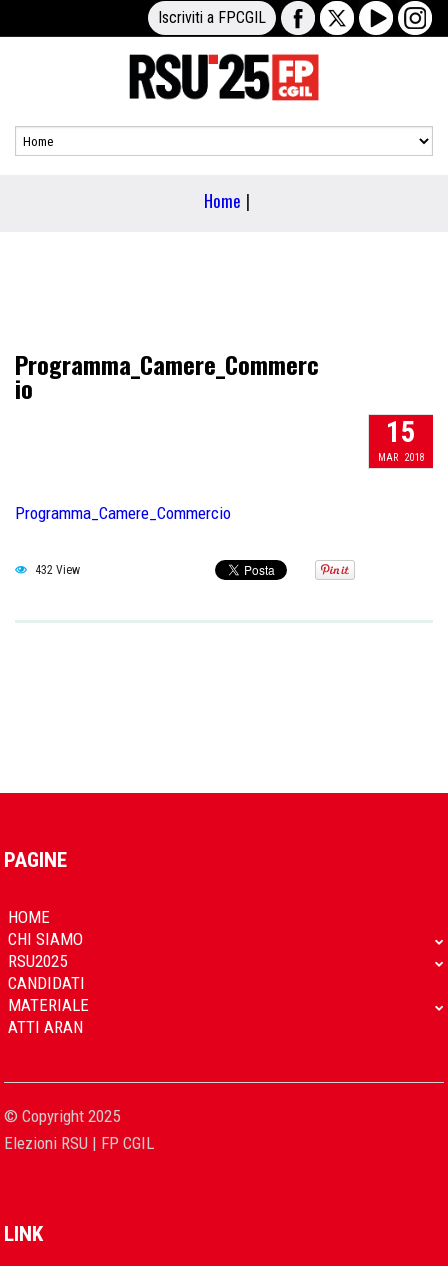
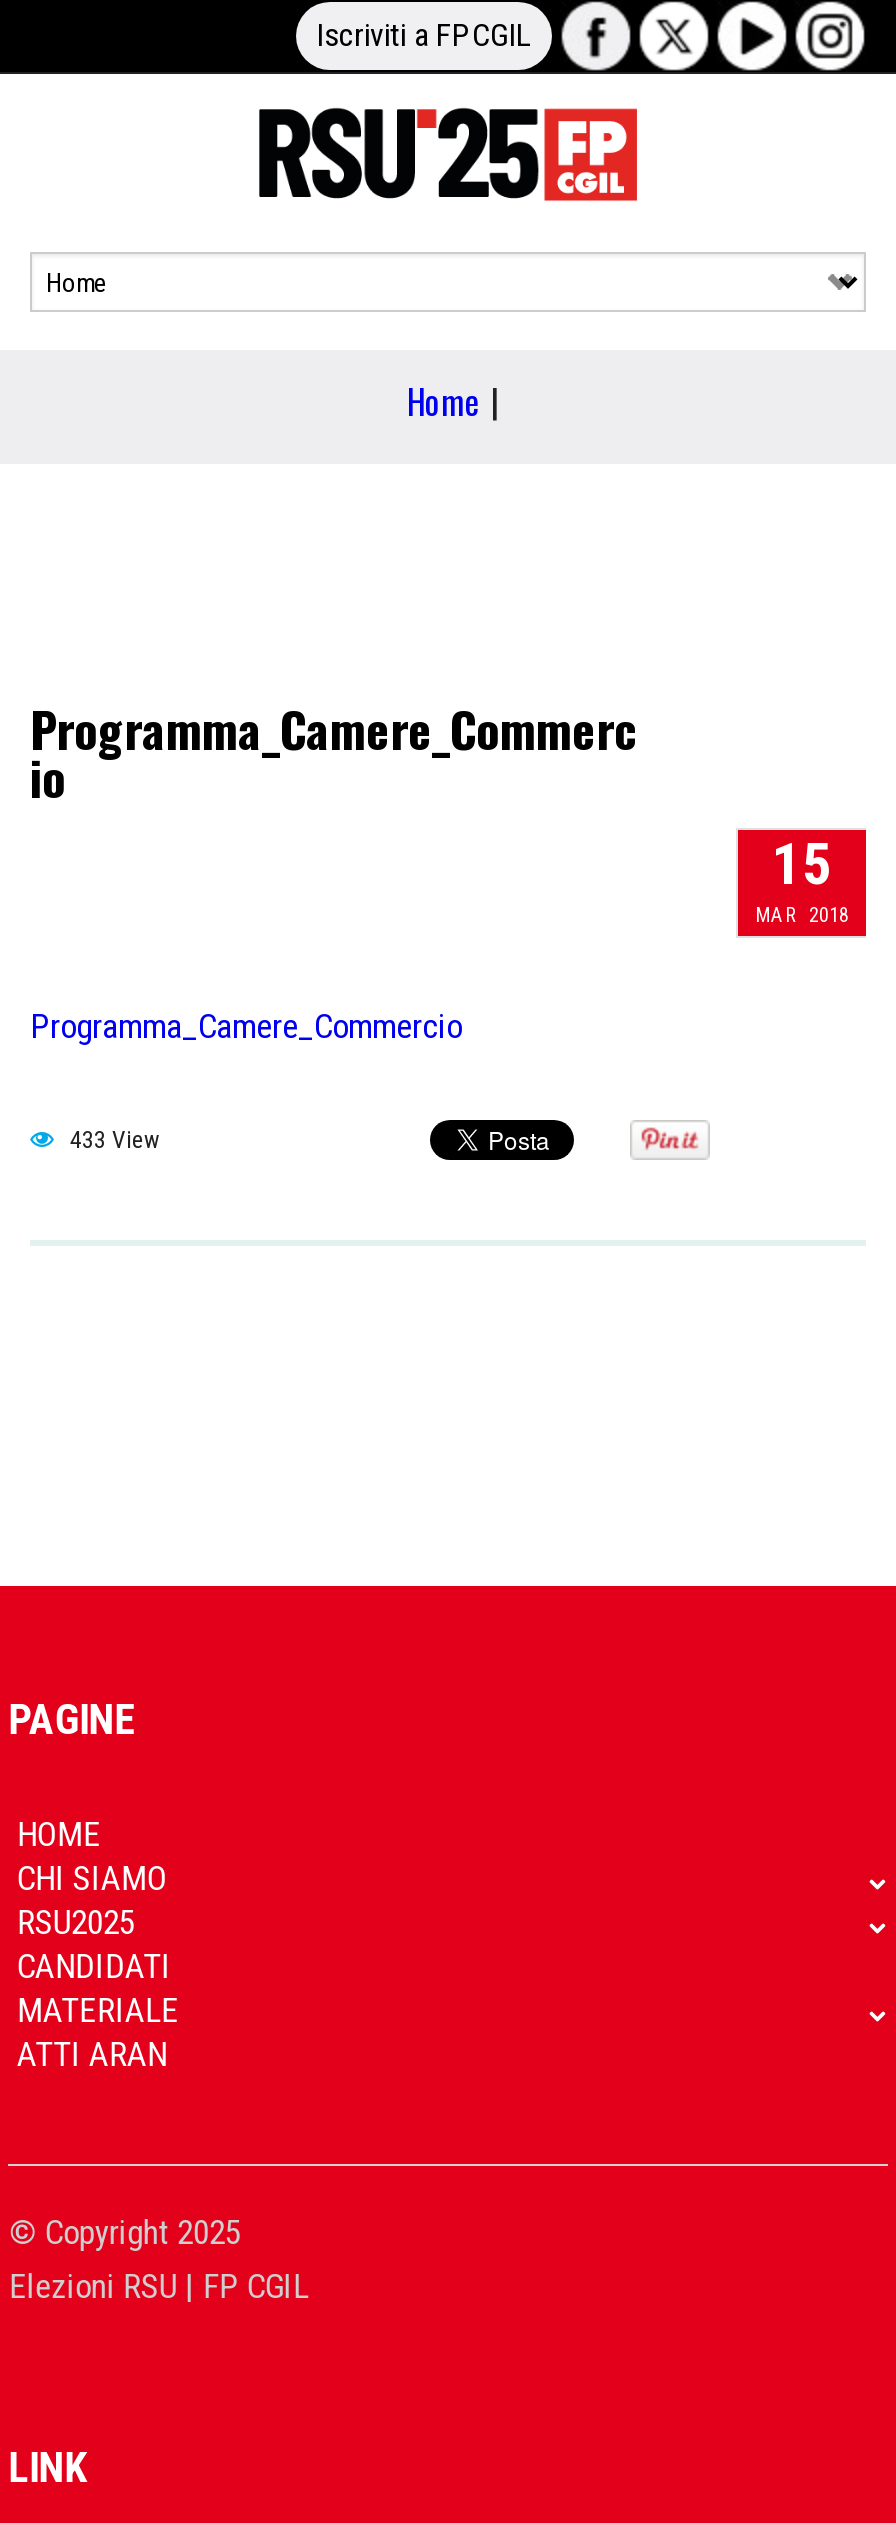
- 432 View
+ 433 View
